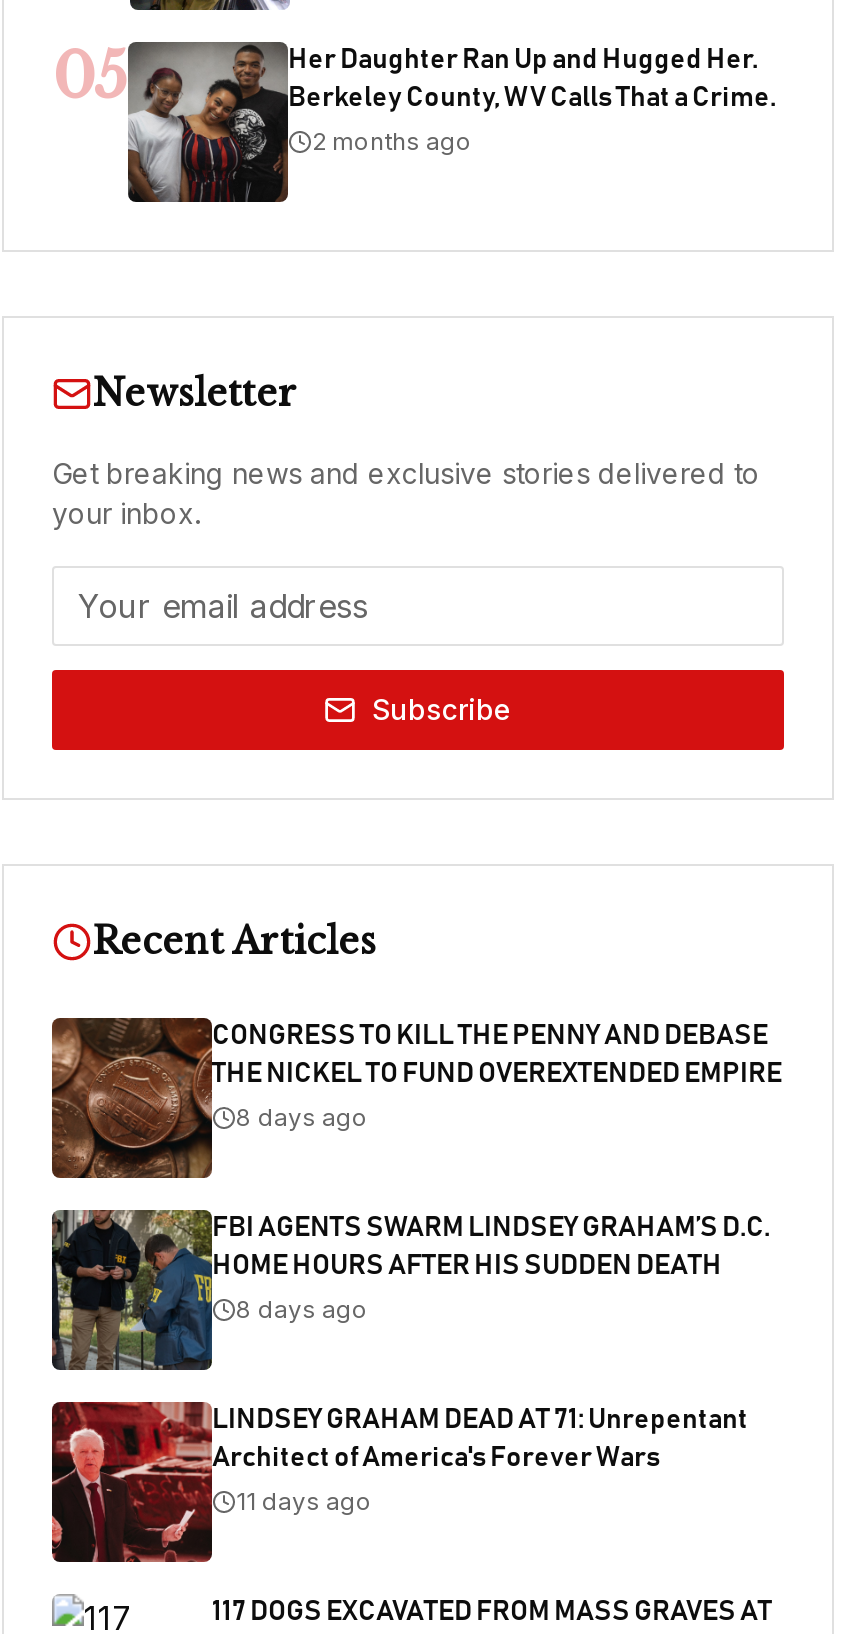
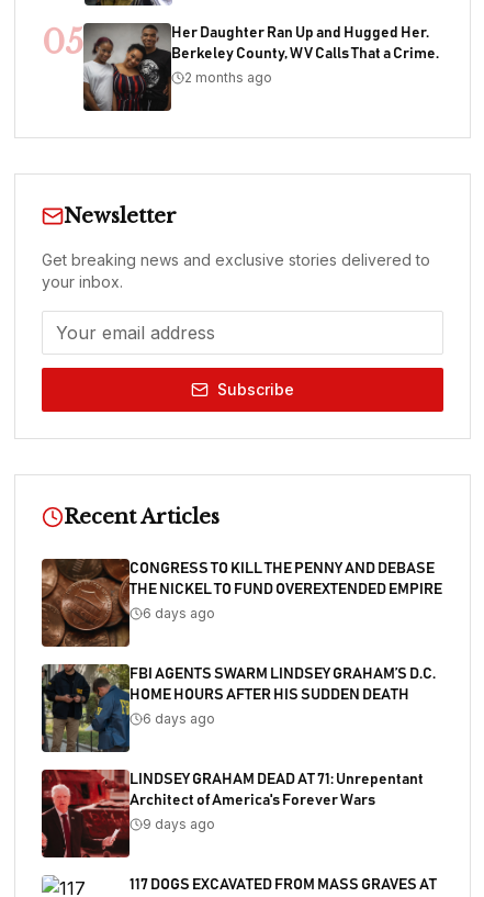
- 8 days ago
+ 6 days ago

- 8 days ago
+ 6 days ago

- 11 days ago
+ 9 days ago
